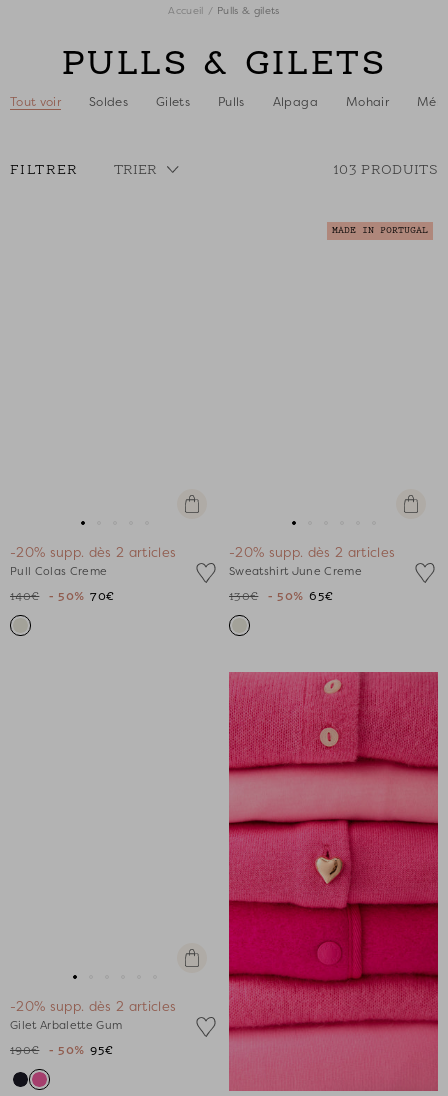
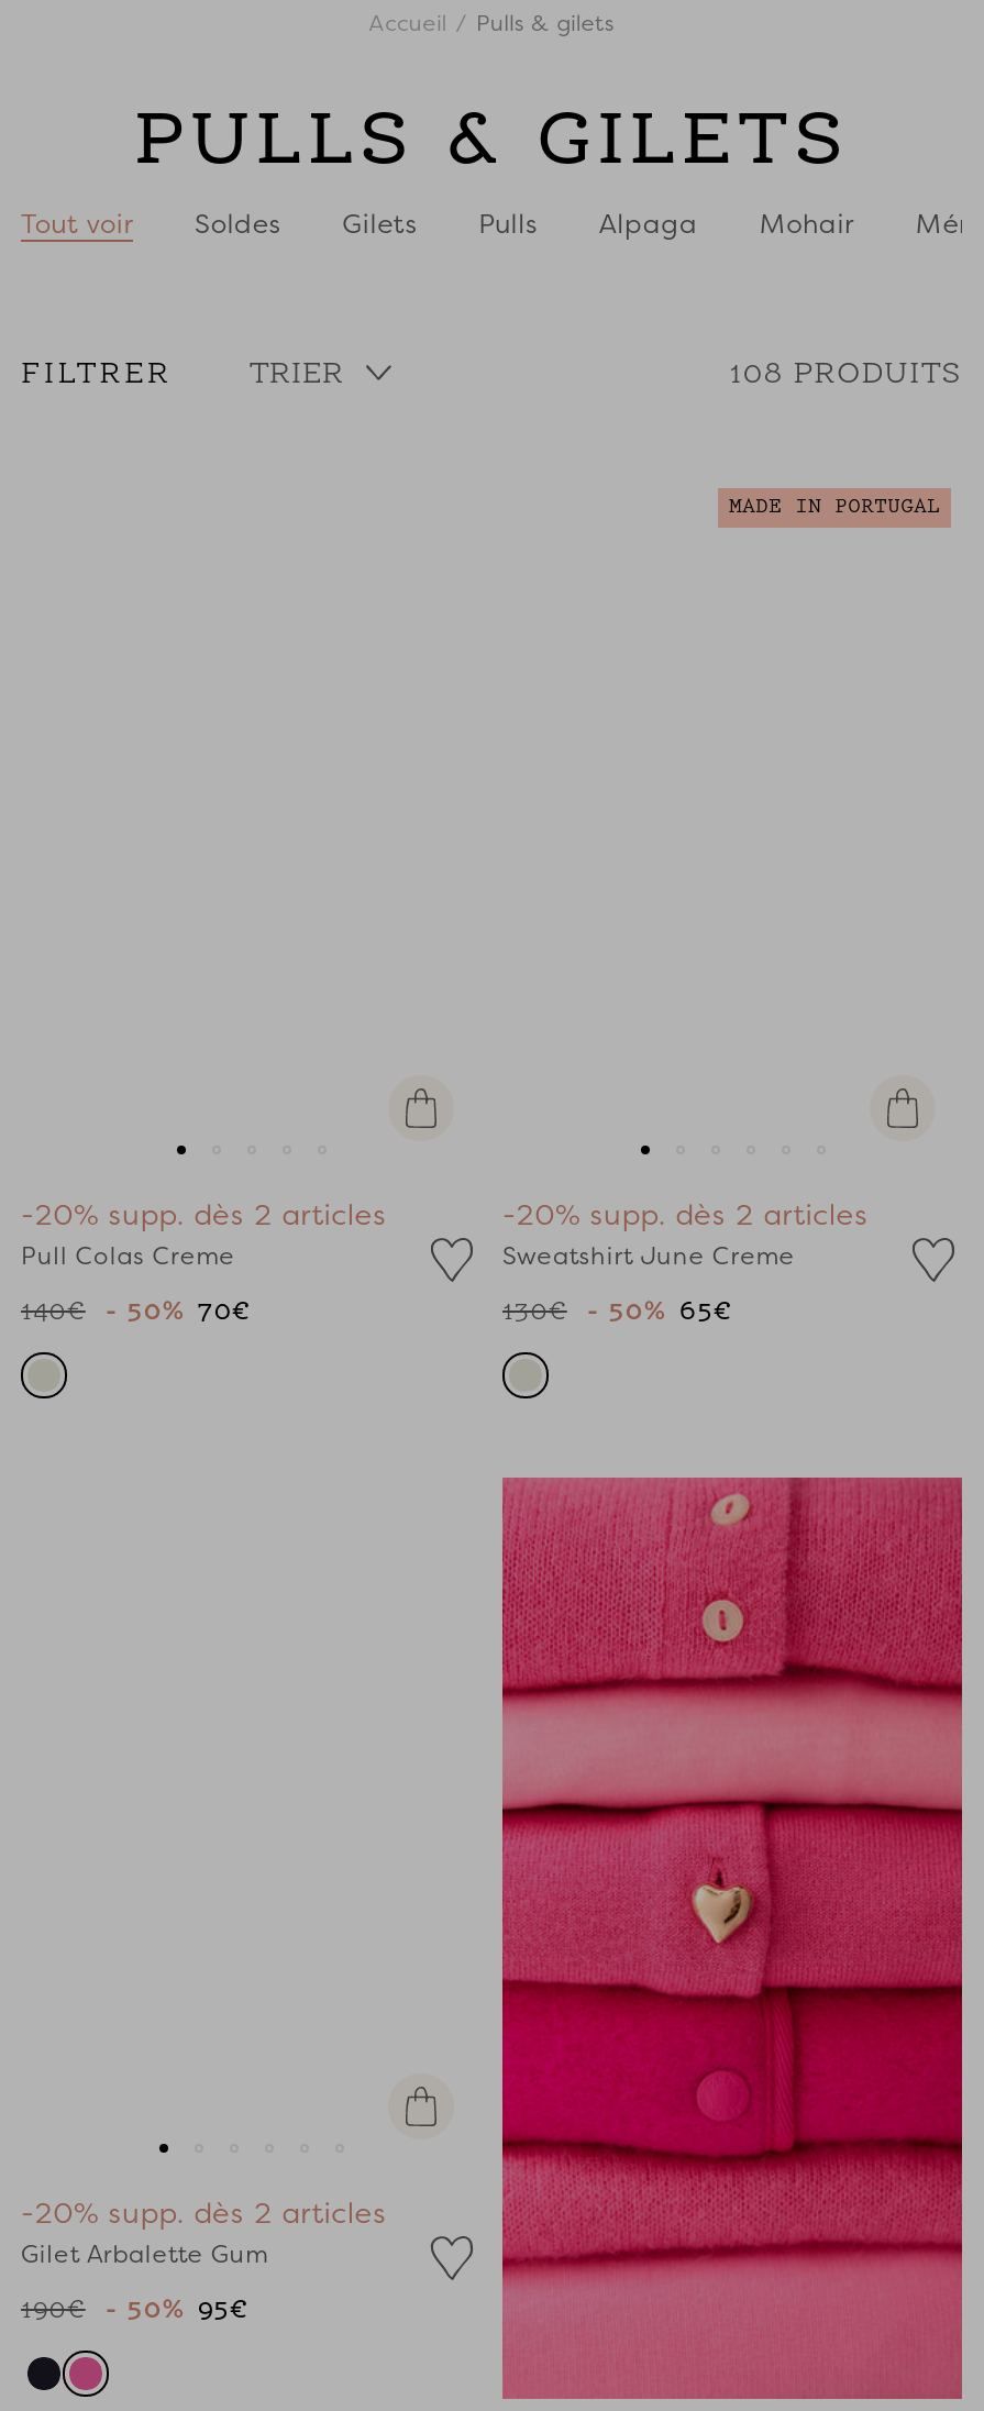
- 103 PRODUITS
+ 108 PRODUITS
